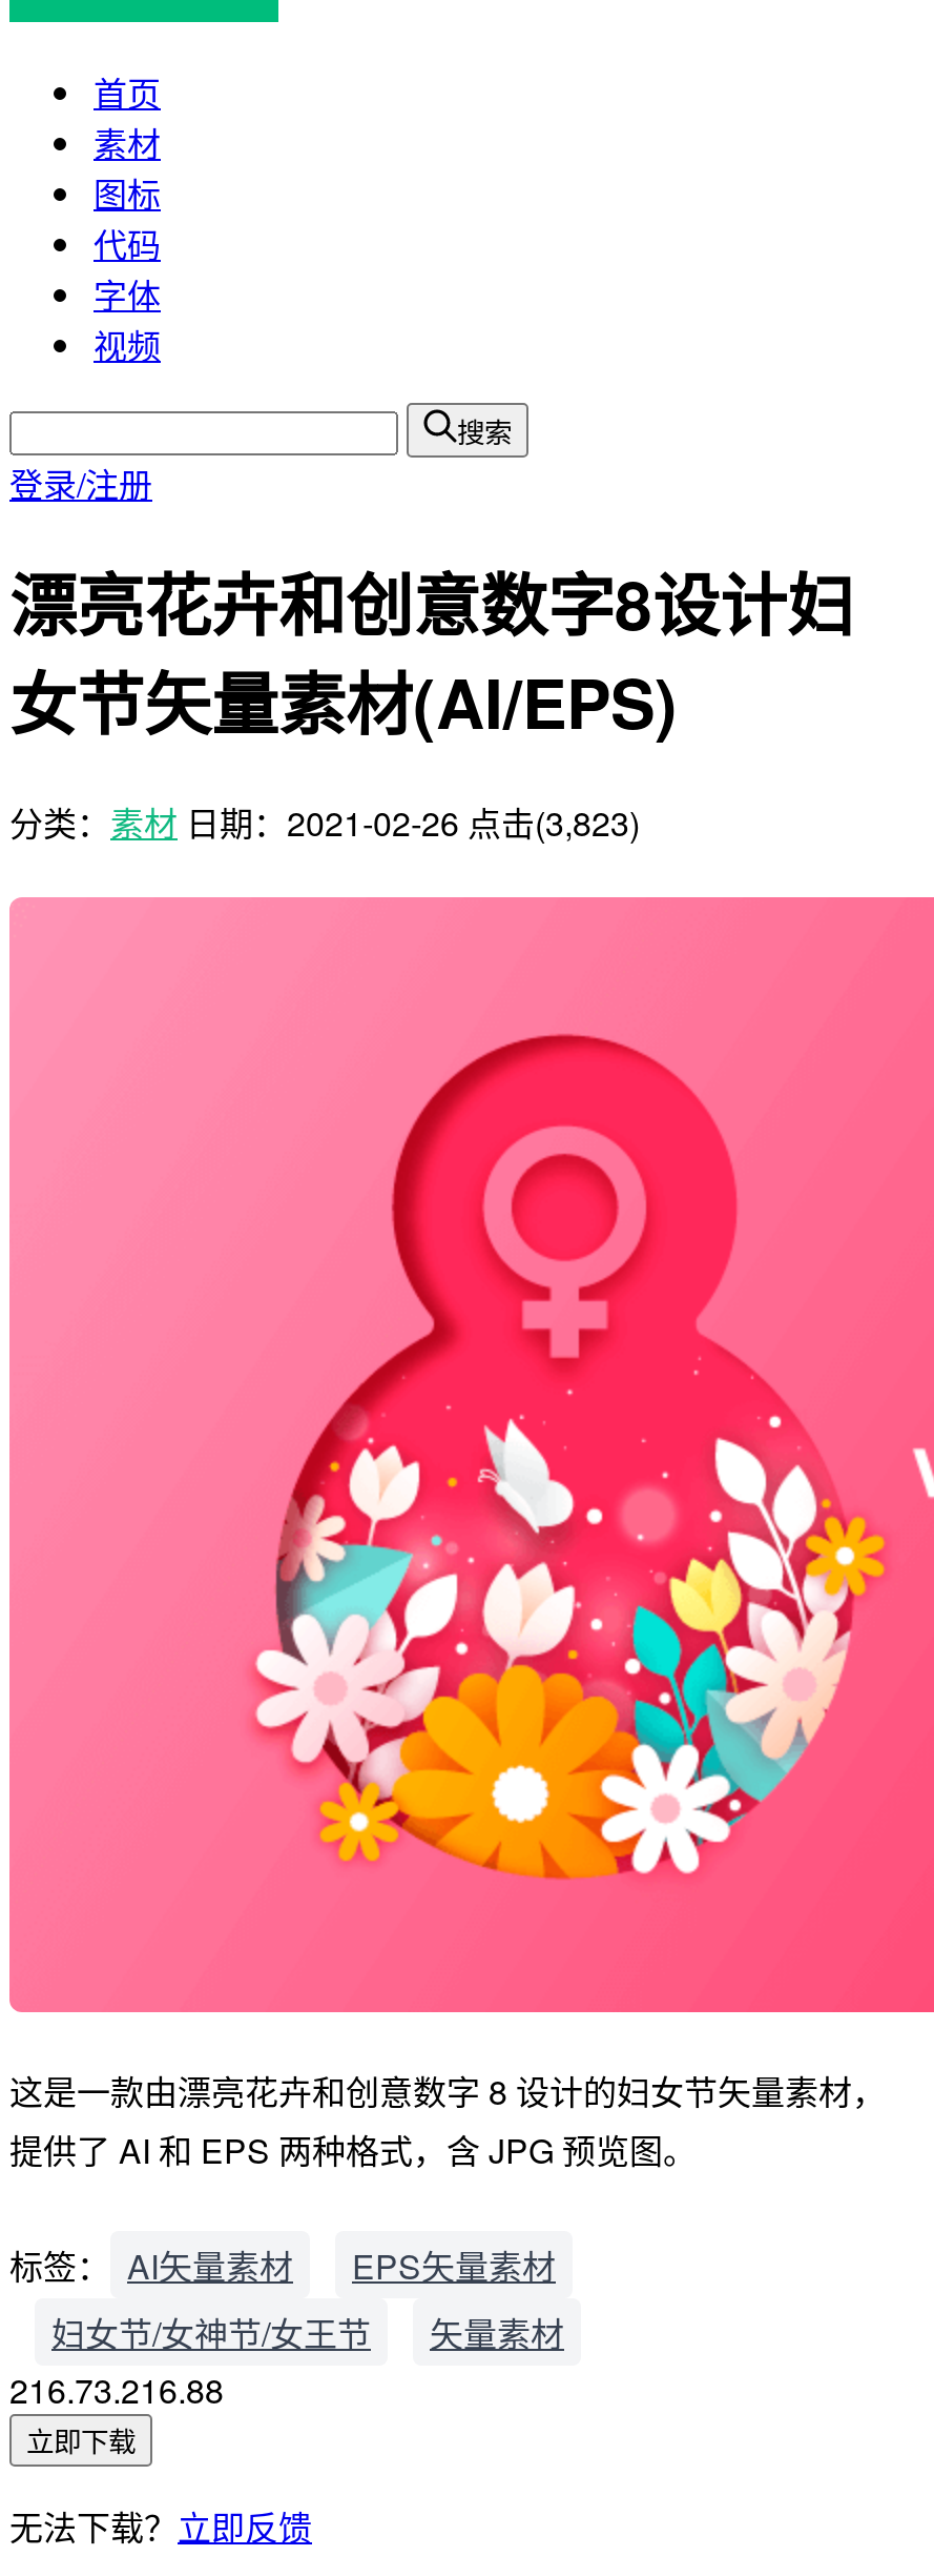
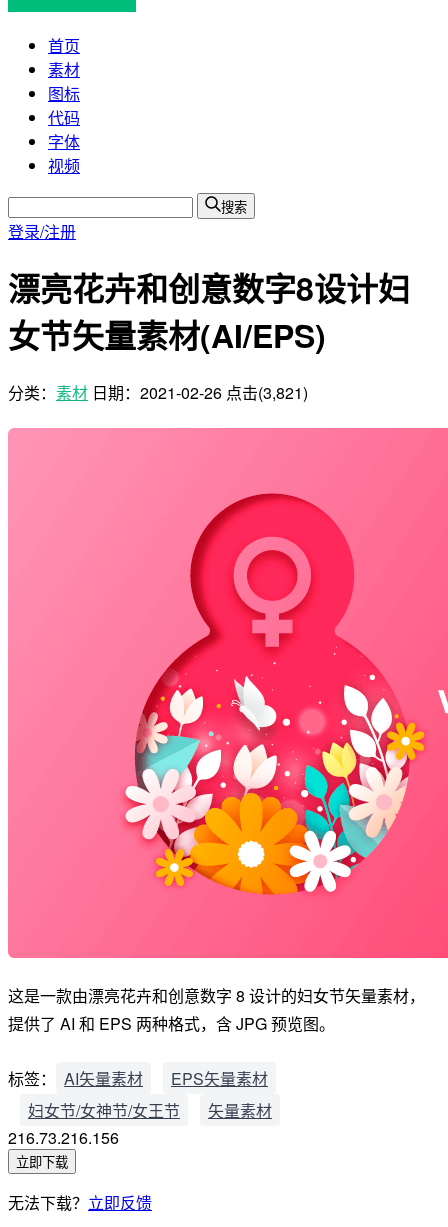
- 分类：素材 日期：2021-02-26 点击(3,823)
+ 分类：素材 日期：2021-02-26 点击(3,821)

- 216.73.216.88
+ 216.73.216.156
